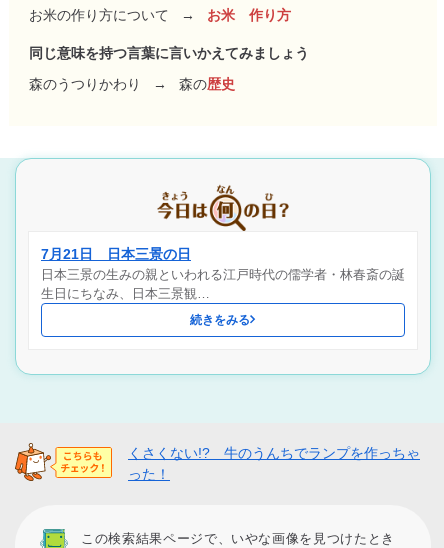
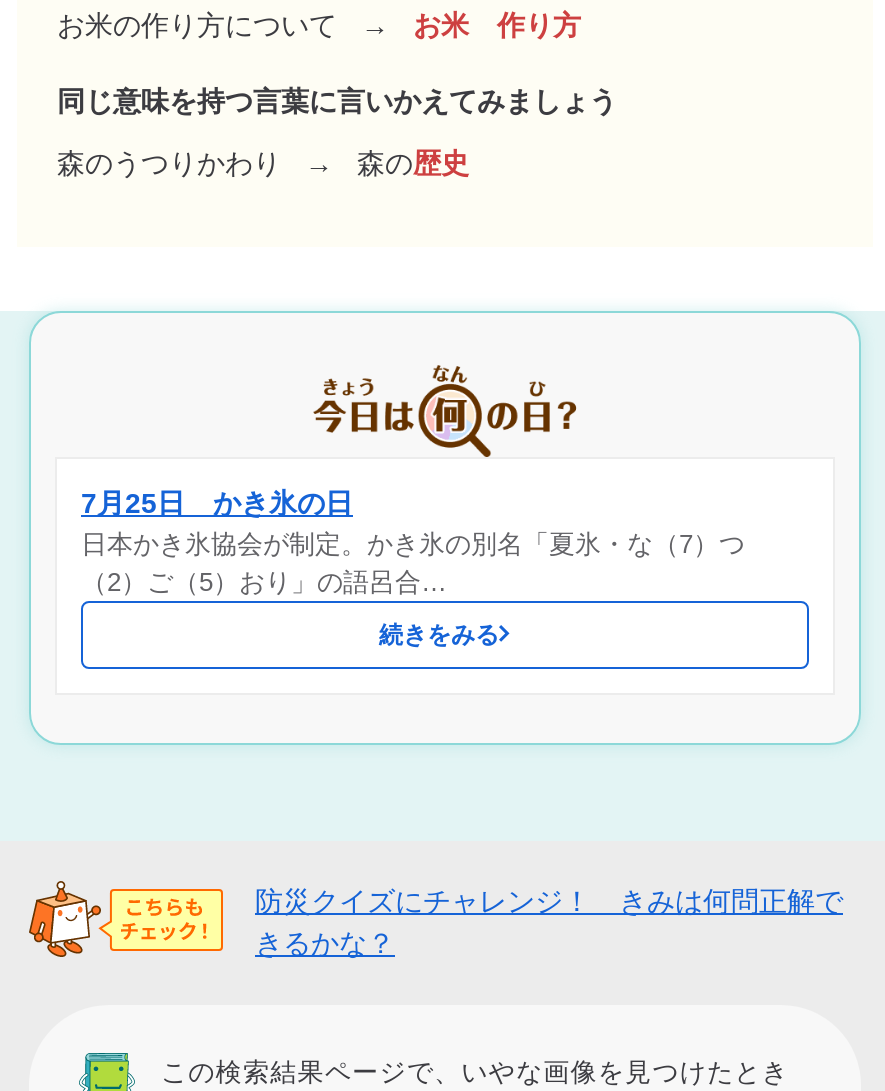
- 7月21日 日本三景の日
- 日本三景の生みの親といわれる江戸時代の儒学者・林春斎の誕
- 生日にちなみ、日本三景観…
+ 7月25日 かき氷の日
+ 日本かき氷協会が制定。かき氷の別名「夏氷・な（7）つ
+ （2）ご（5）おり」の語呂合…

- くさくない!? 牛のうんちでランプを作っちゃ
- った！
+ 防災クイズにチャレンジ！ きみは何問正解で
+ きるかな？
